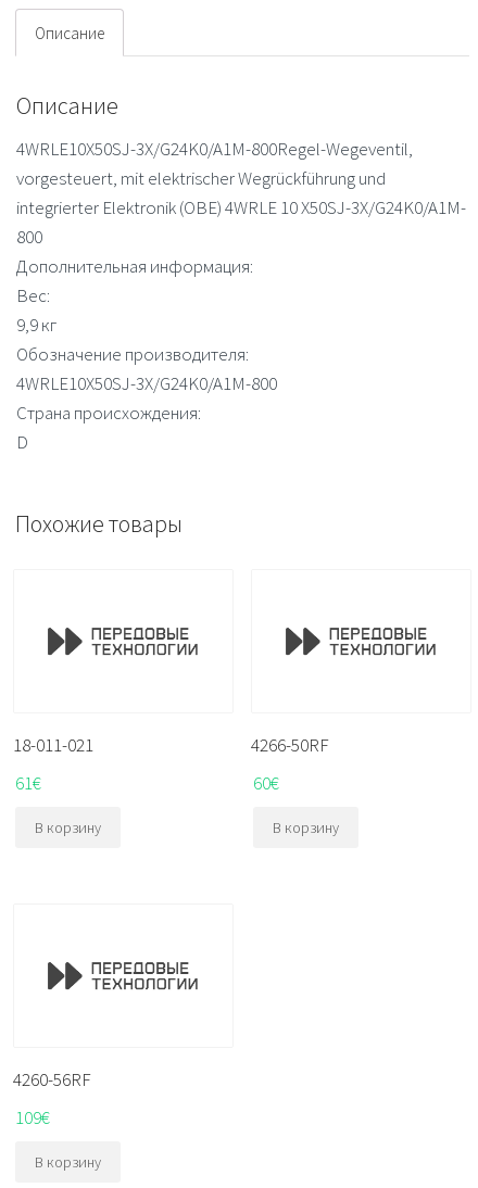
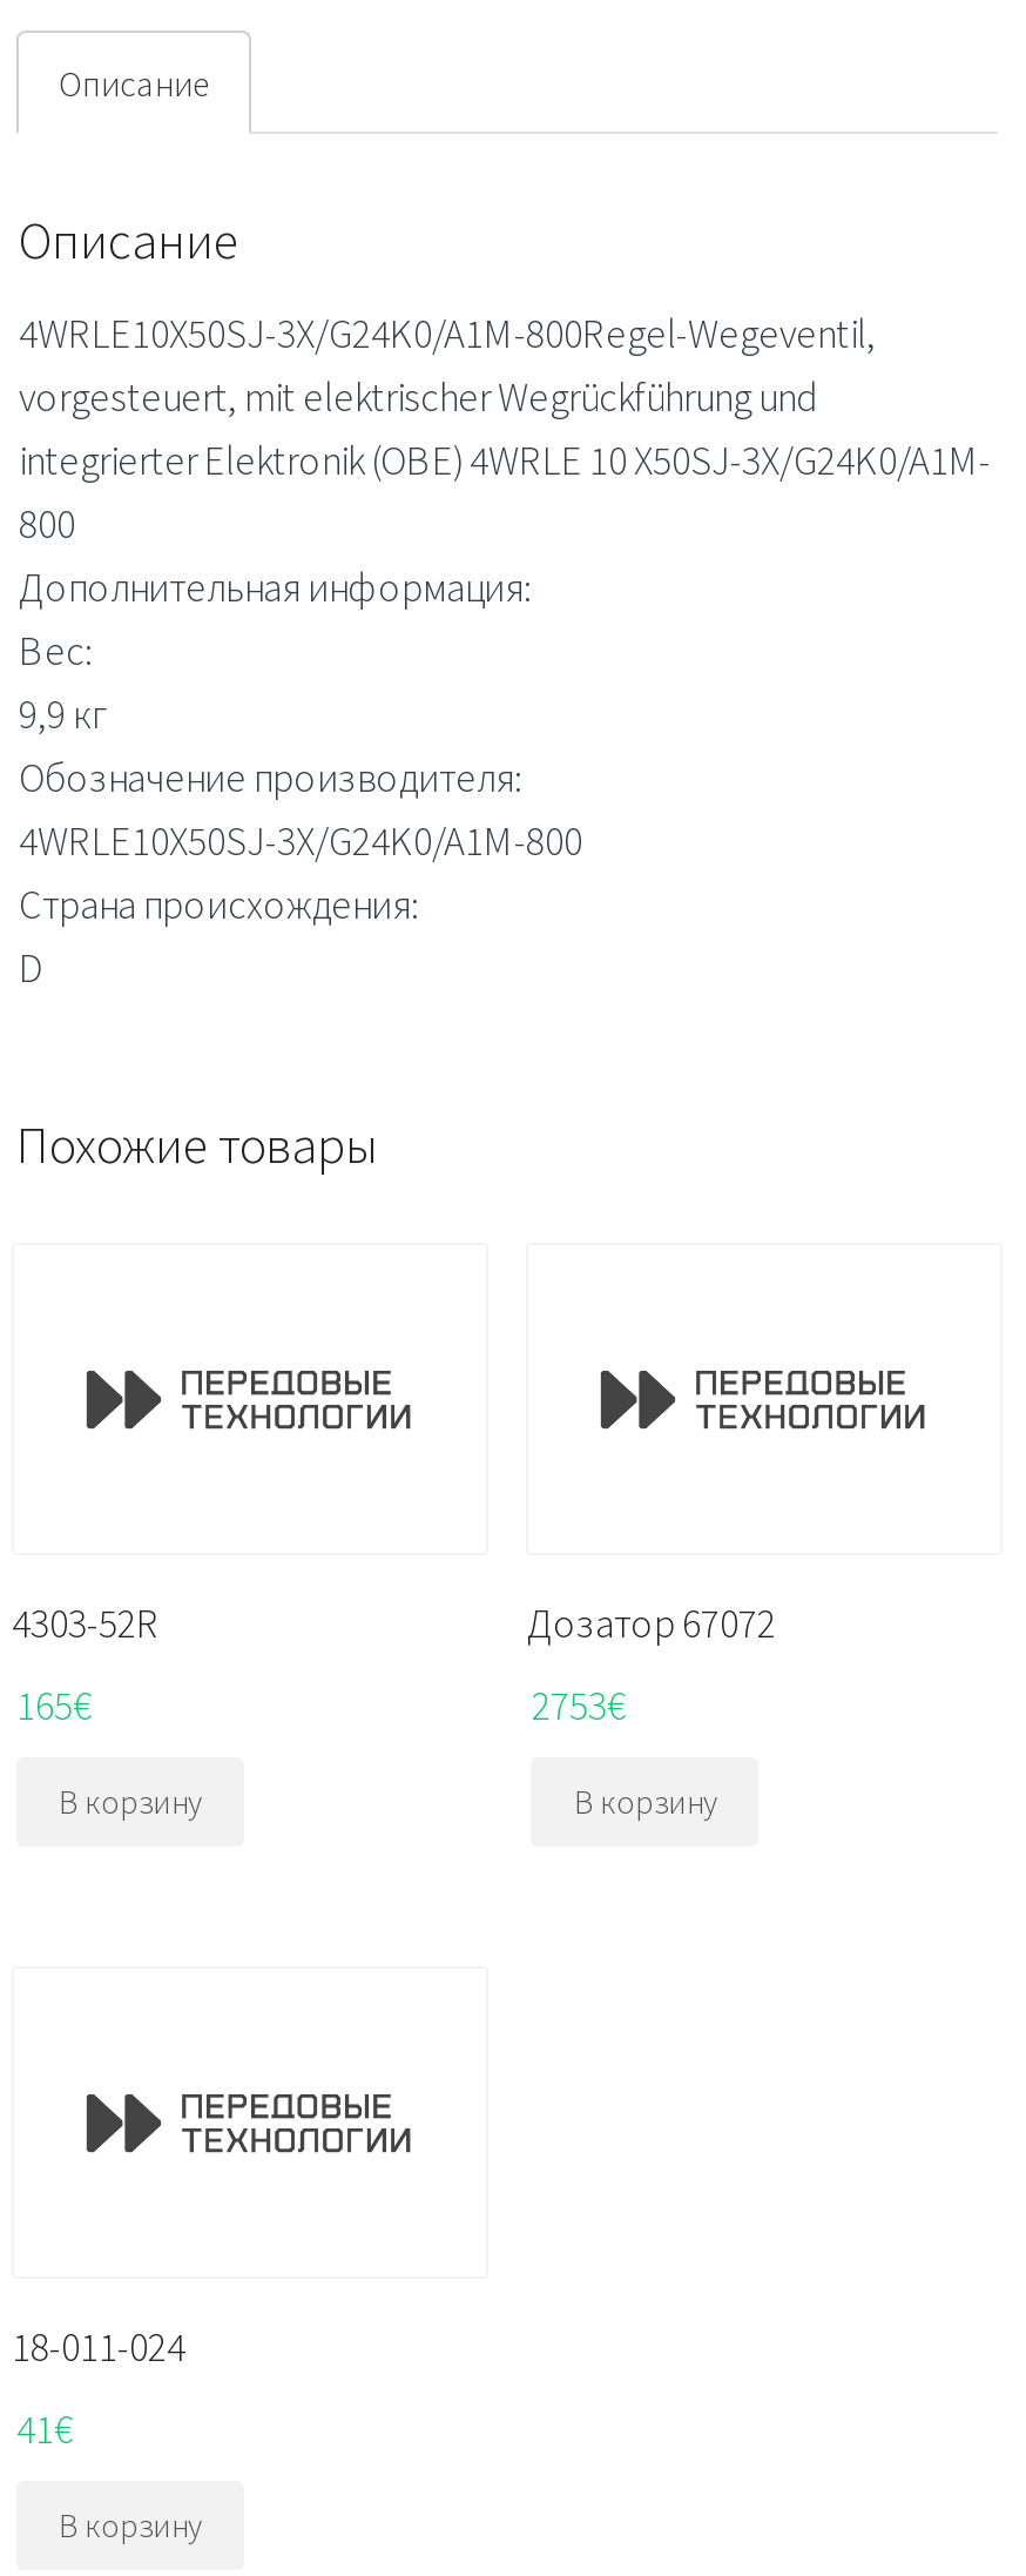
- 18-011-021
+ 4303-52R

- 4266-50RF
+ Дозатор 67072

- 61€
+ 165€

- 60€
+ 2753€

- 4260-56RF
+ 18-011-024

- 109€
+ 41€
